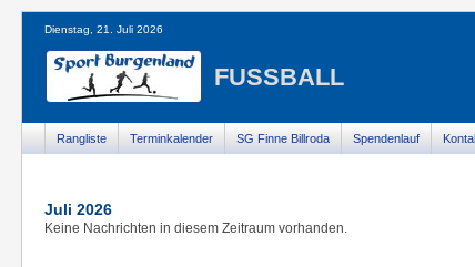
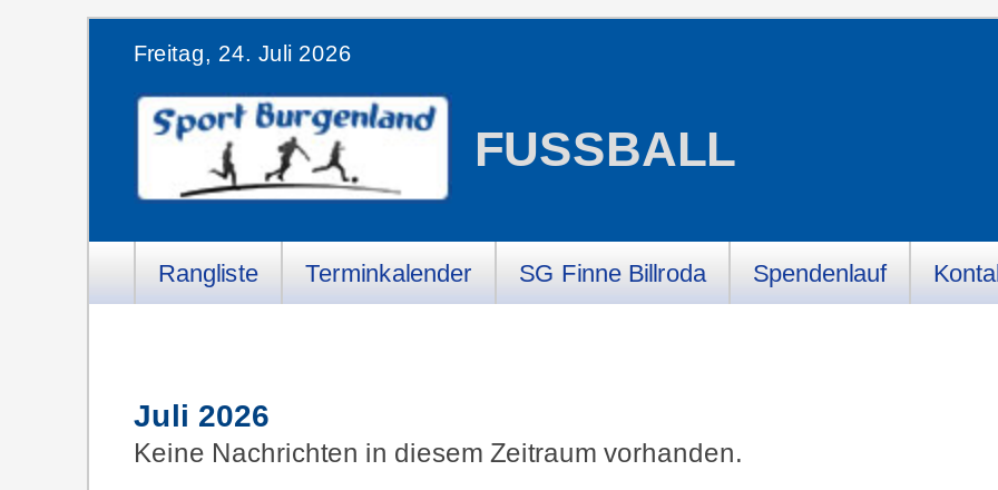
- Dienstag, 21. Juli 2026
+ Freitag, 24. Juli 2026
